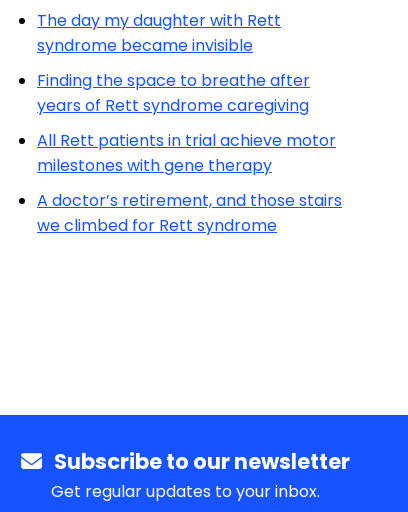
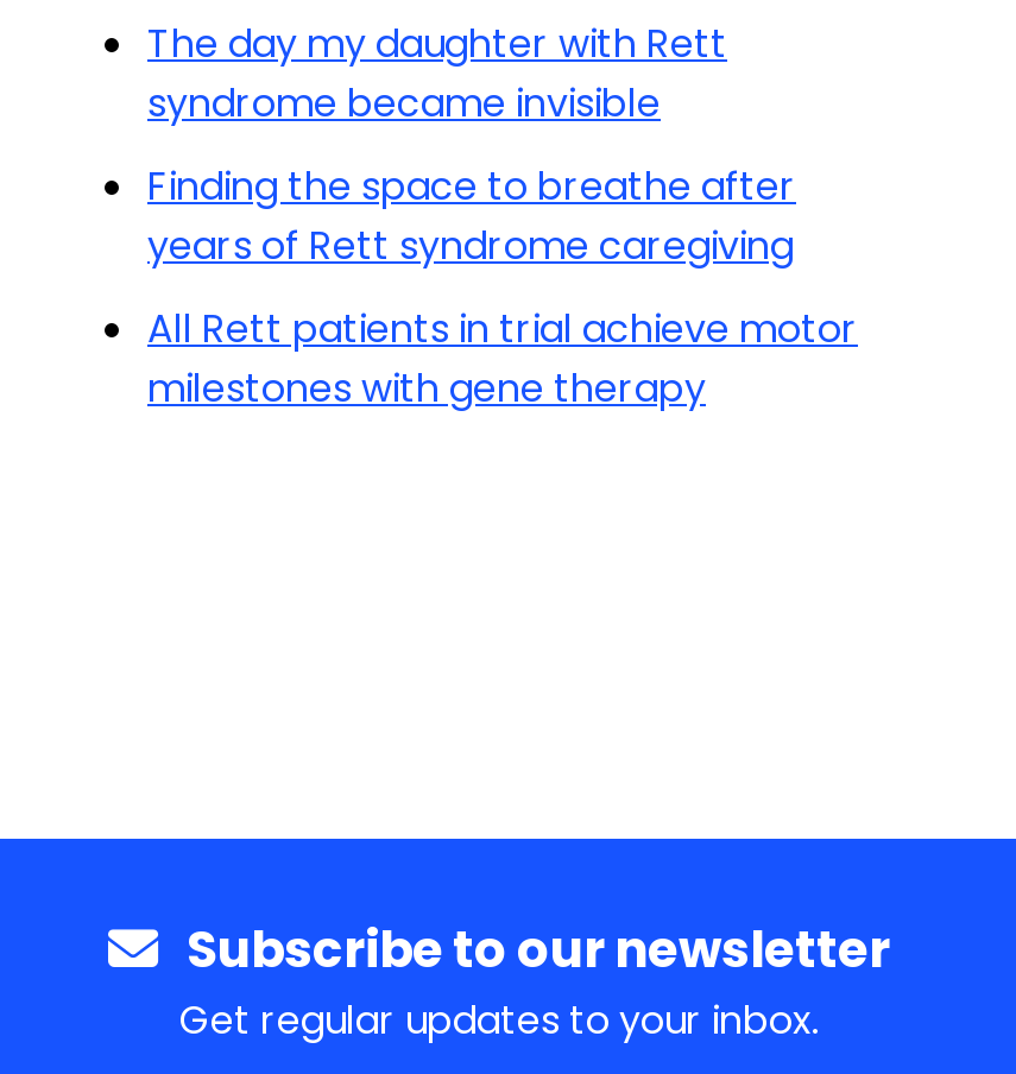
- A doctor’s retirement, and those stairs
- we climbed for Rett syndrome
